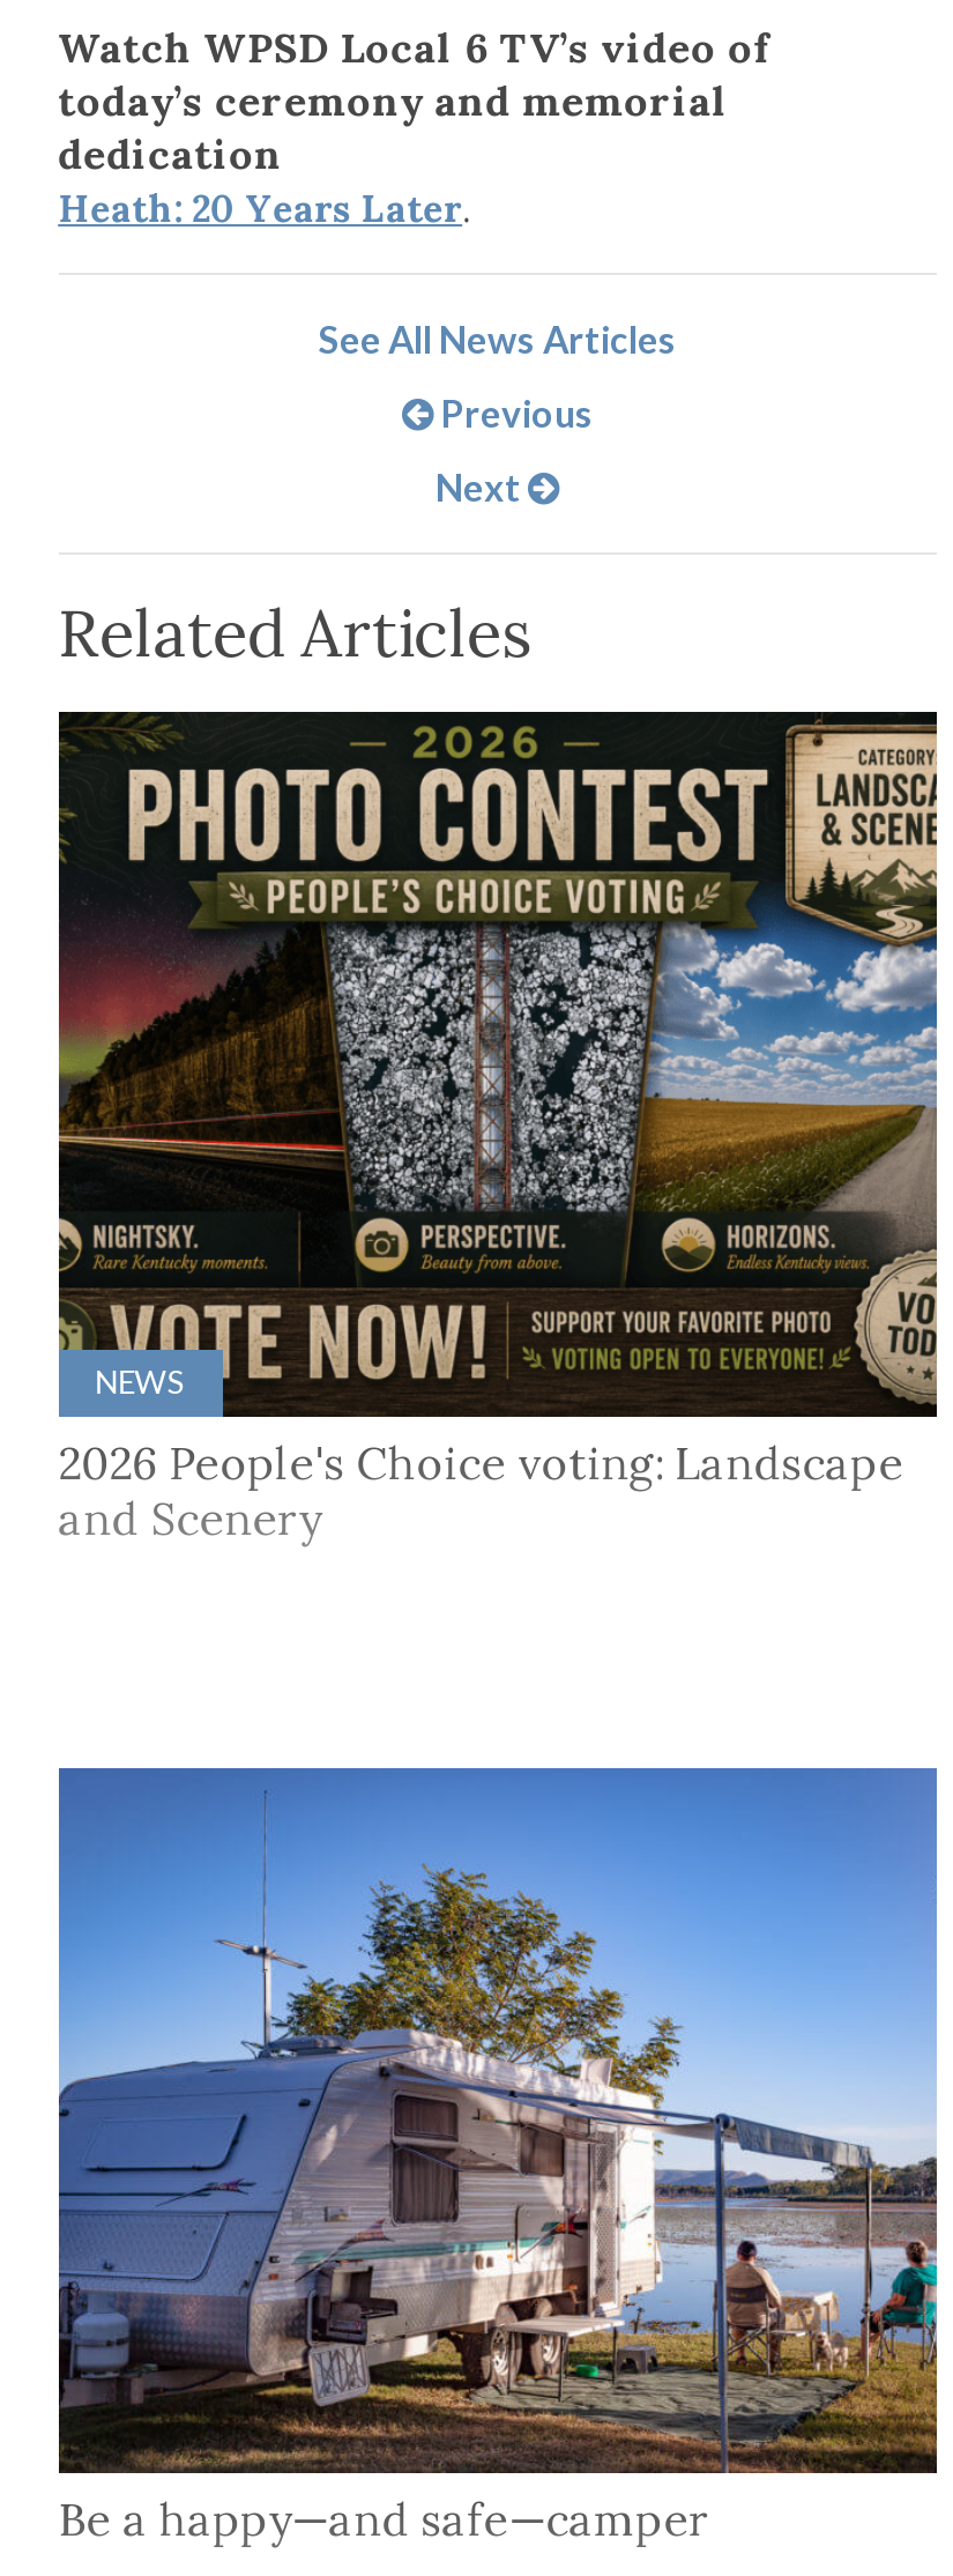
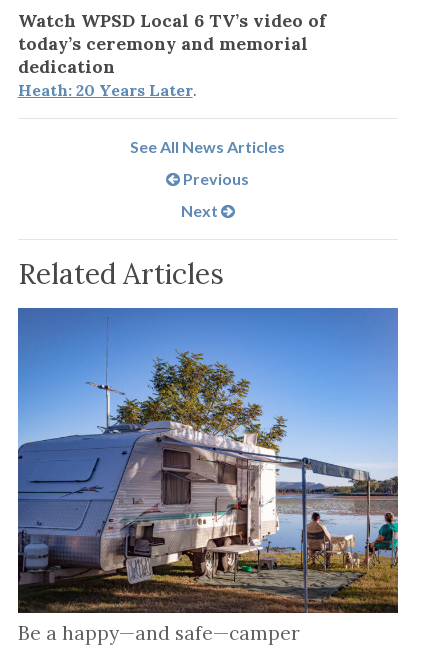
- [image]
- NEWS
- 2026 People's Choice voting: Landscape
- and Scenery
